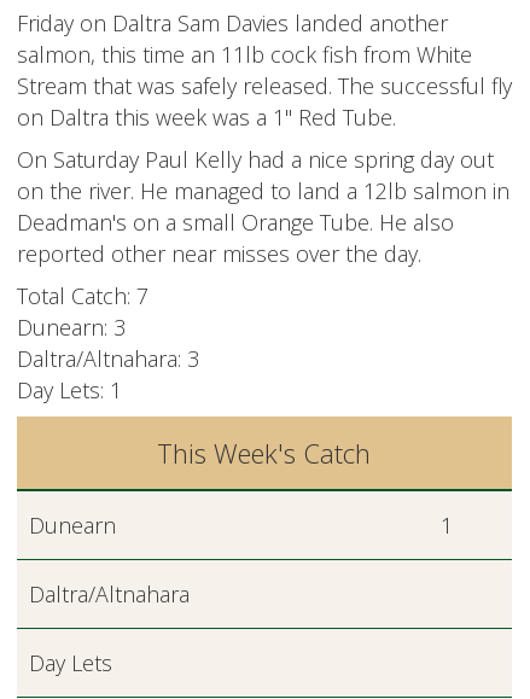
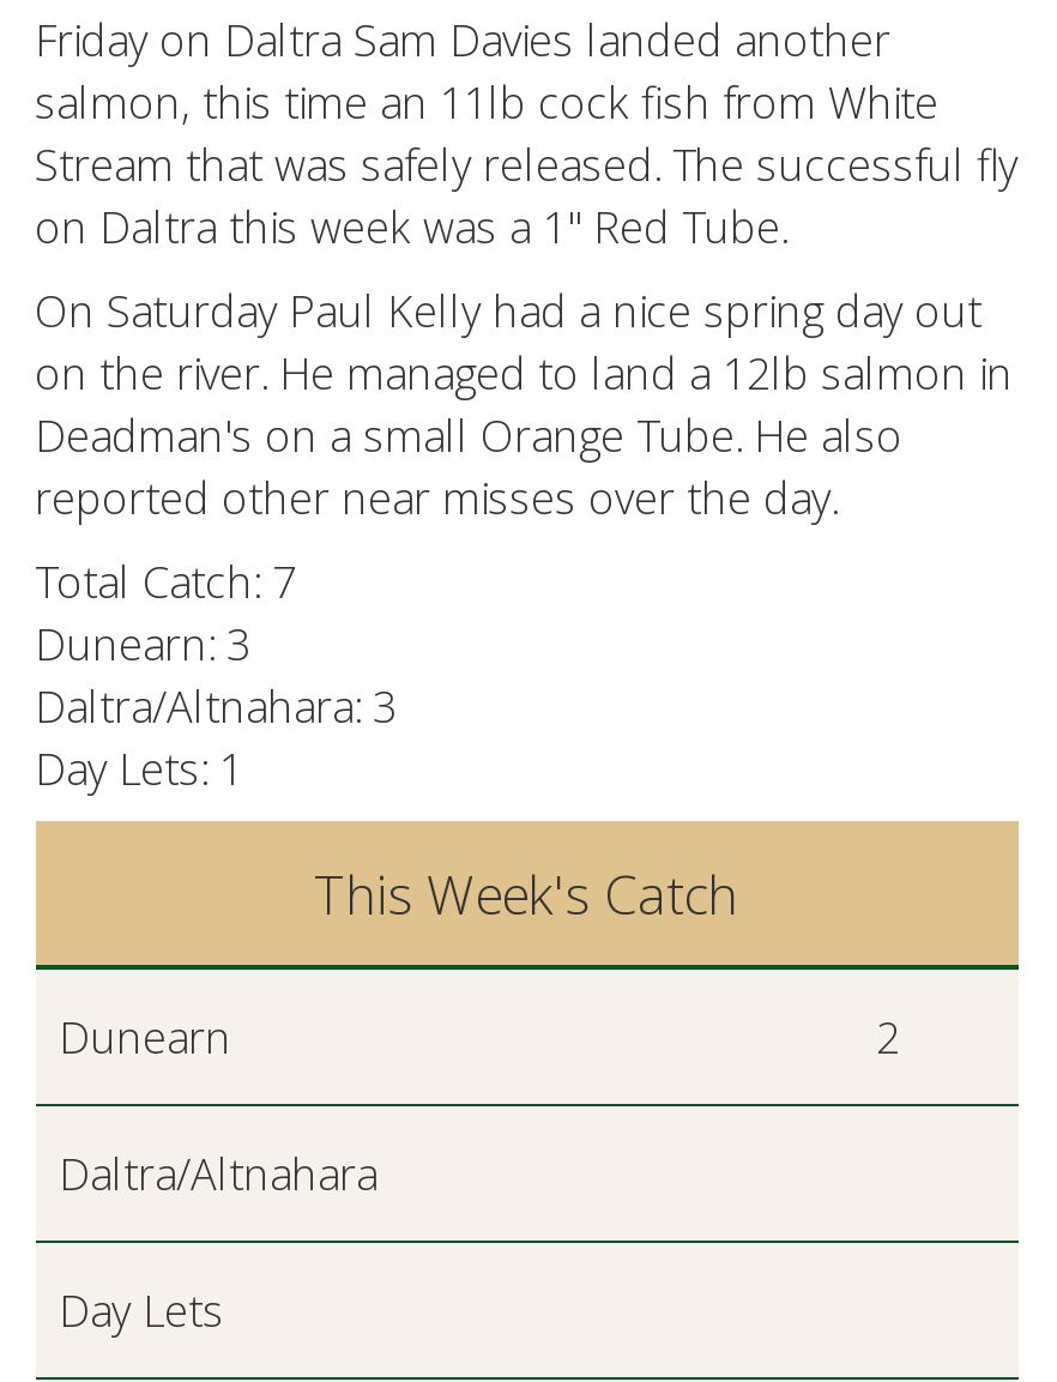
- 1
+ 2
